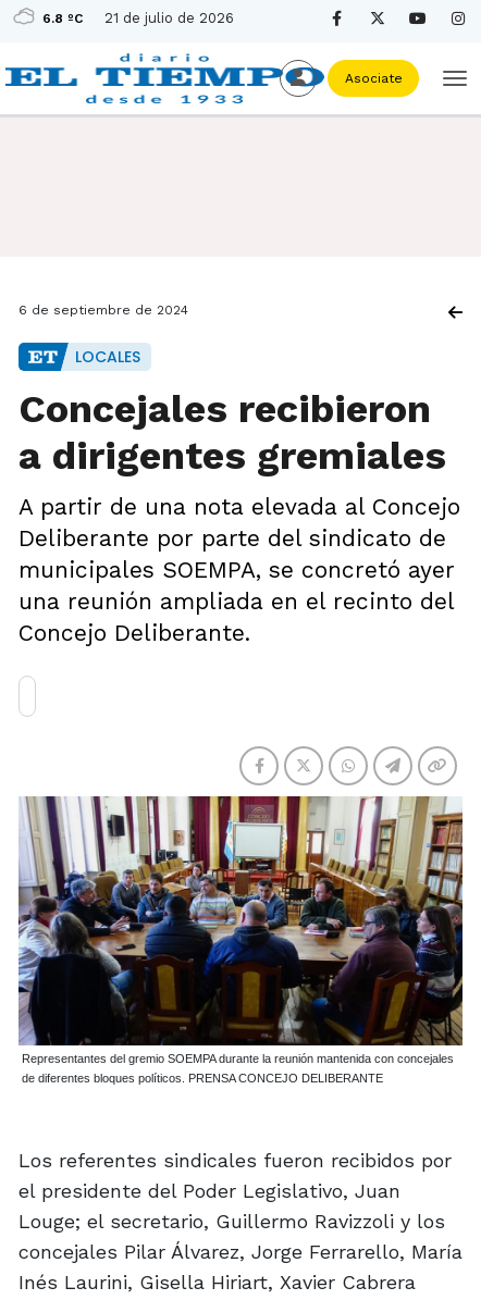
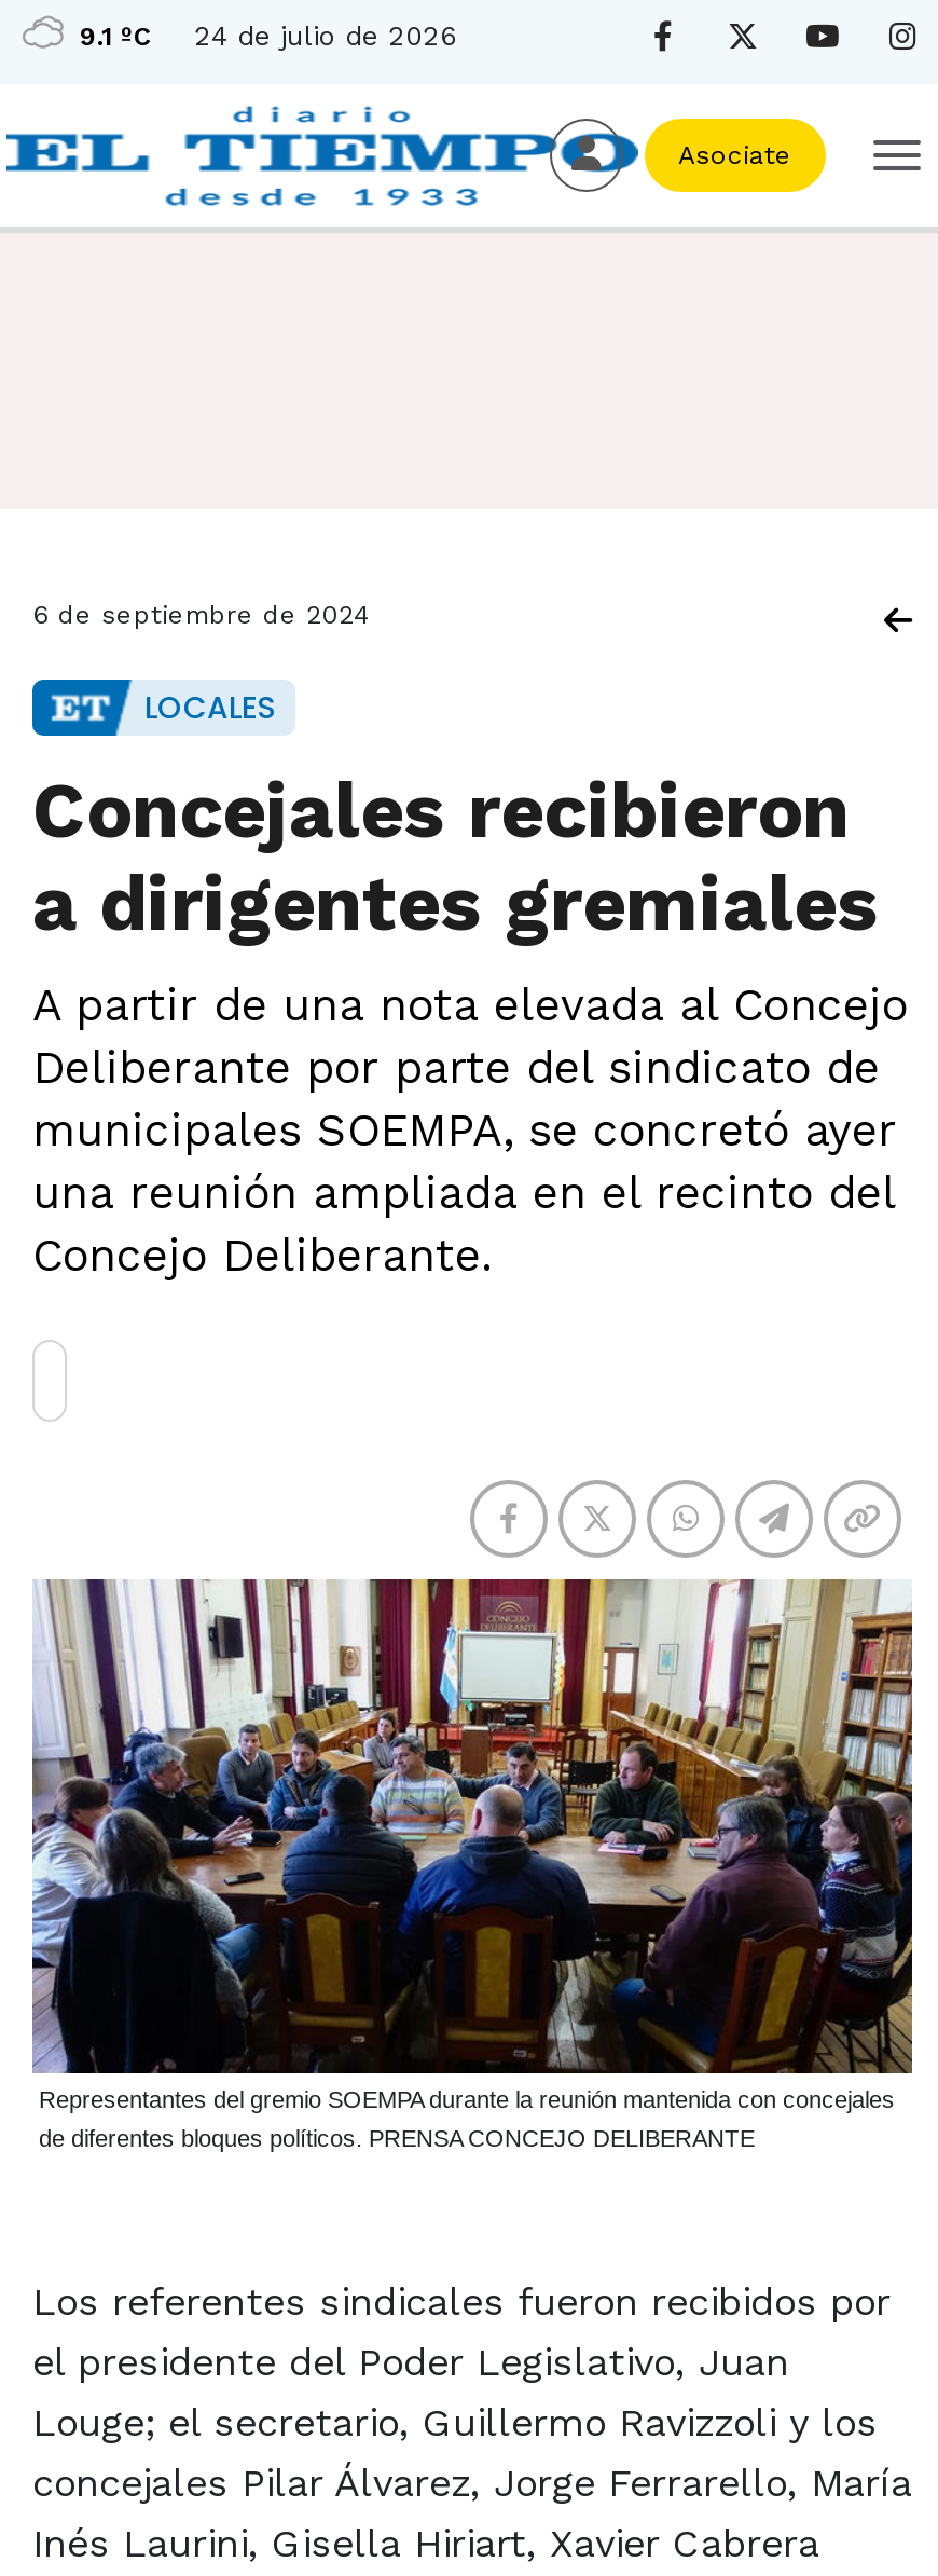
- 6.8 ºC
+ 9.1 ºC

- 21 de julio de 2026
+ 24 de julio de 2026
